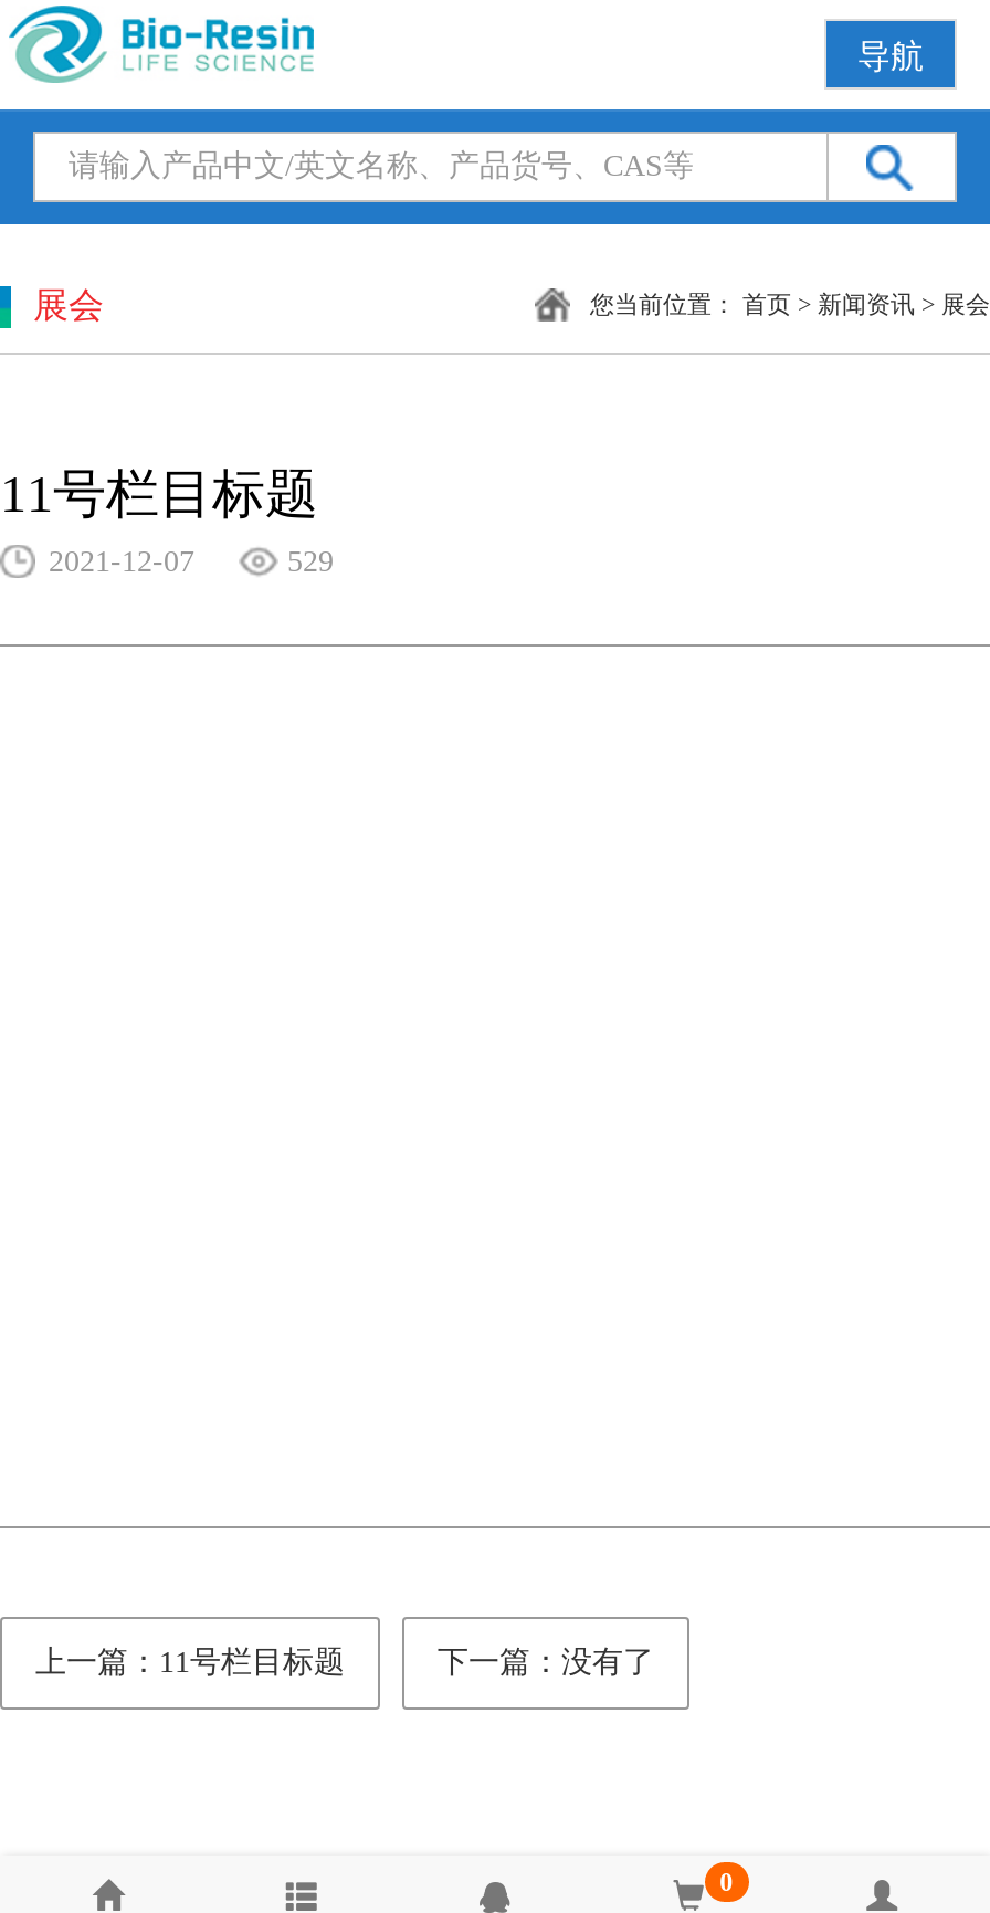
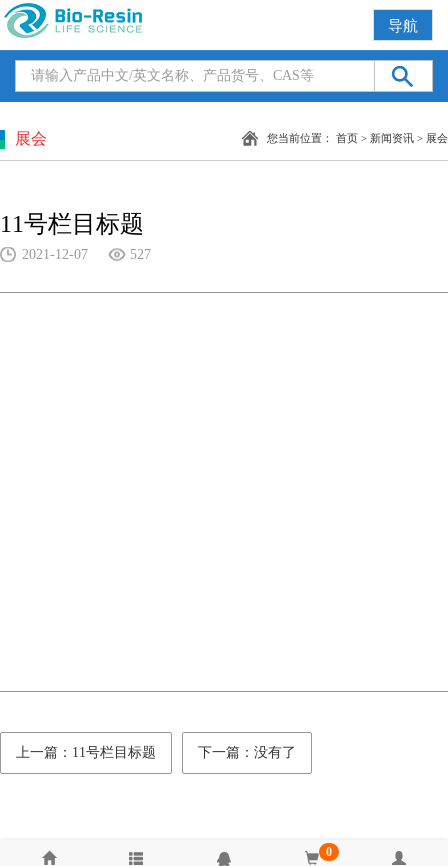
- 529
+ 527
